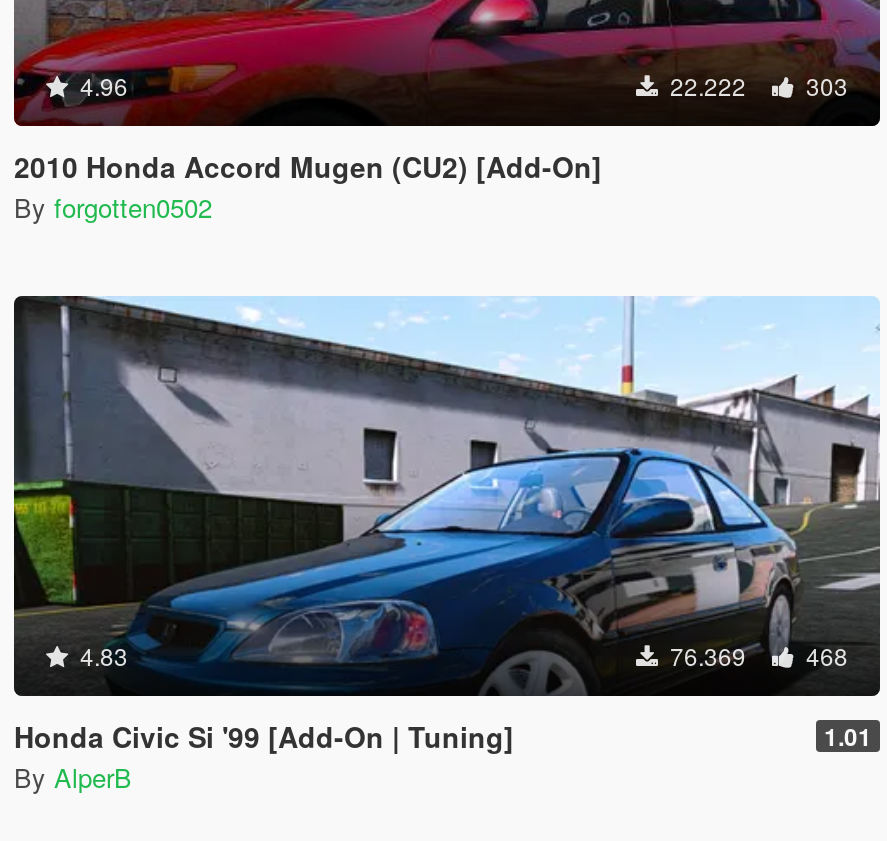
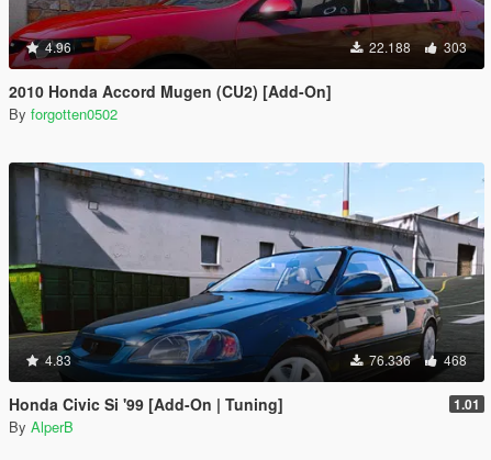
- 22.222 303
+ 22.188 303

- 76.369 468
+ 76.336 468
